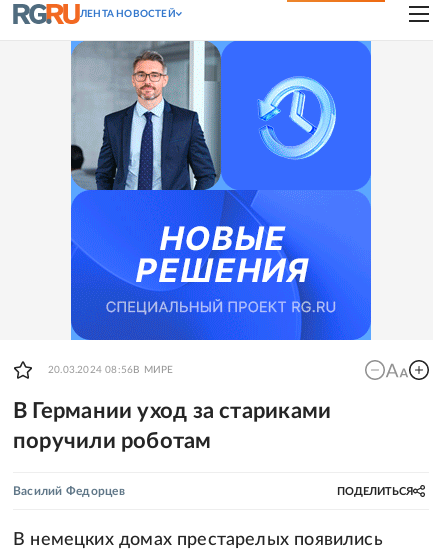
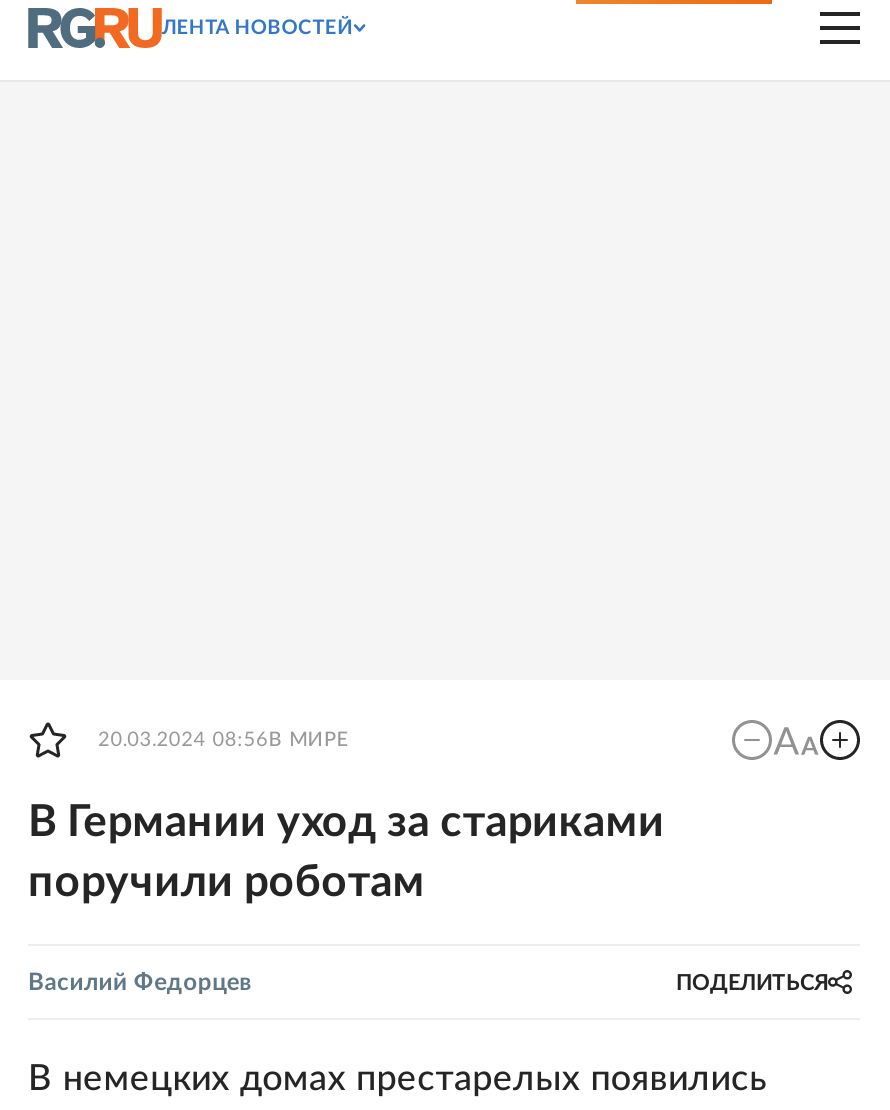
- [image]
